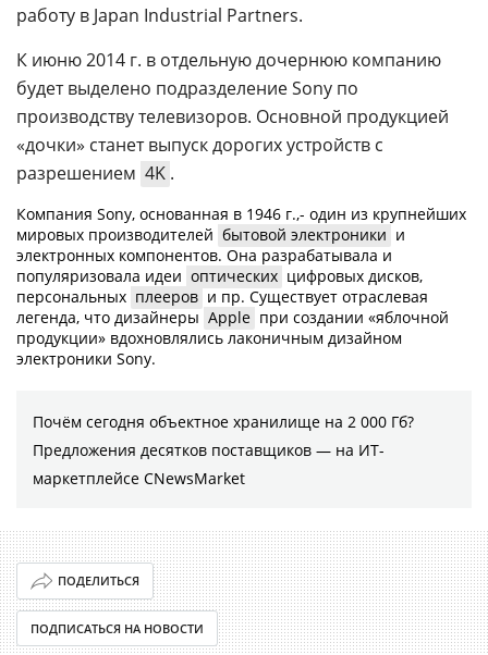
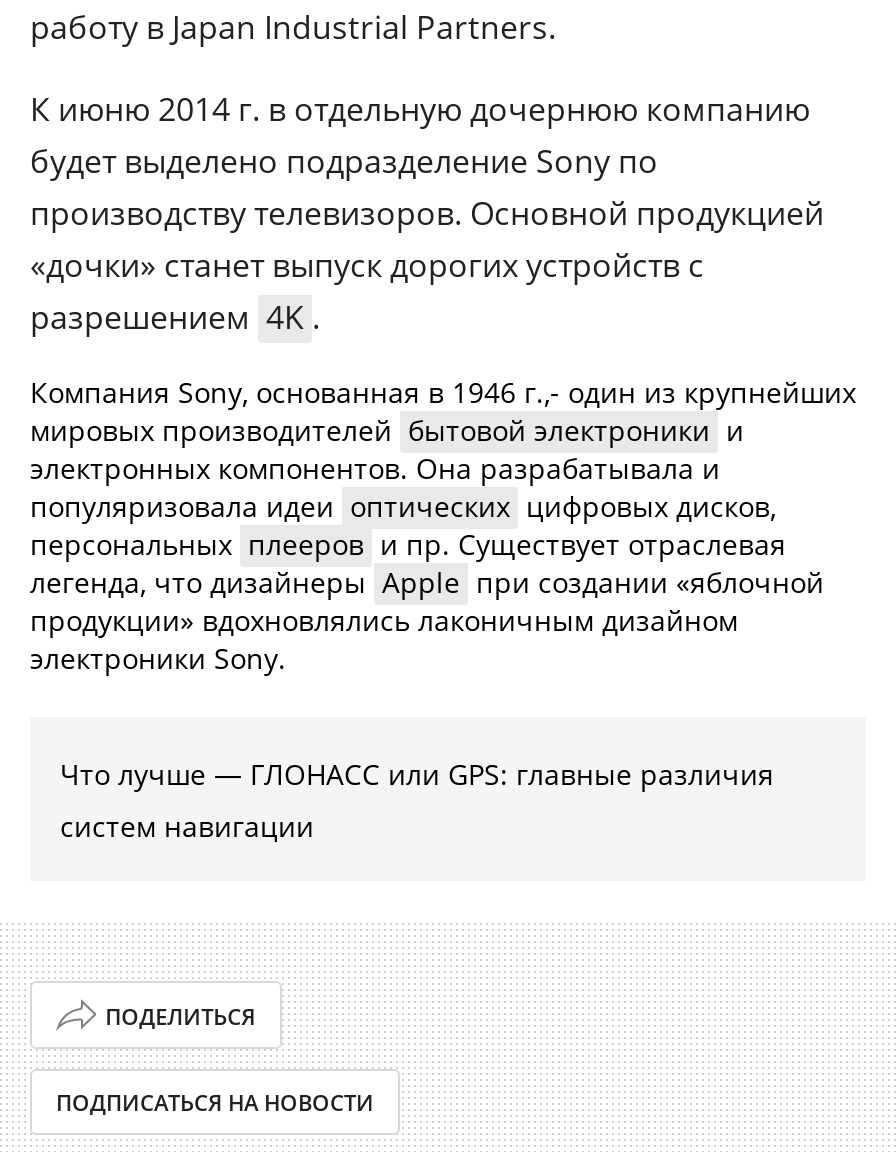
- Почём сегодня объектное хранилище на 2 000 Гб?
- Предложения десятков поставщиков ― на ИТ-
- маркетплейсе CNewsMarket
+ Что лучше — ГЛОНАСС или GPS: главные различия
+ систем навигации
